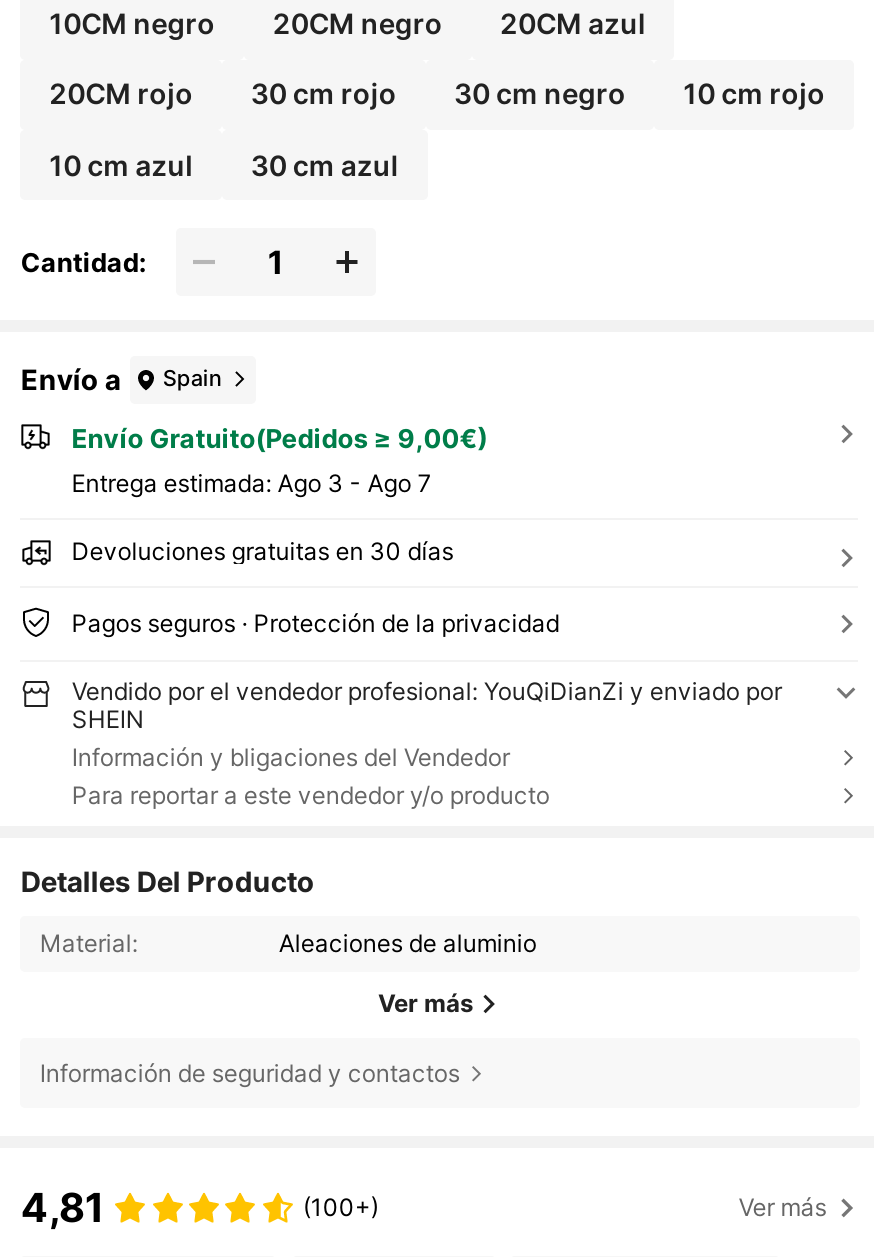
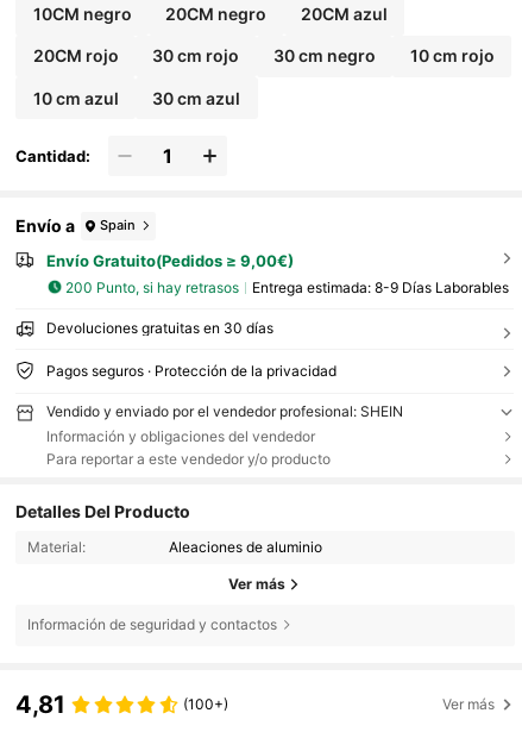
- Entrega estimada: Ago 3 - Ago 7
+ 200 Punto, si hay retrasos
+ Entrega estimada: 8-9 Días Laborables

- Vendido por el vendedor profesional: YouQiDianZi y enviado por
- SHEIN
- Información y bligaciones del Vendedor
+ Vendido y enviado por el vendedor profesional: SHEIN
+ Información y obligaciones del vendedor
